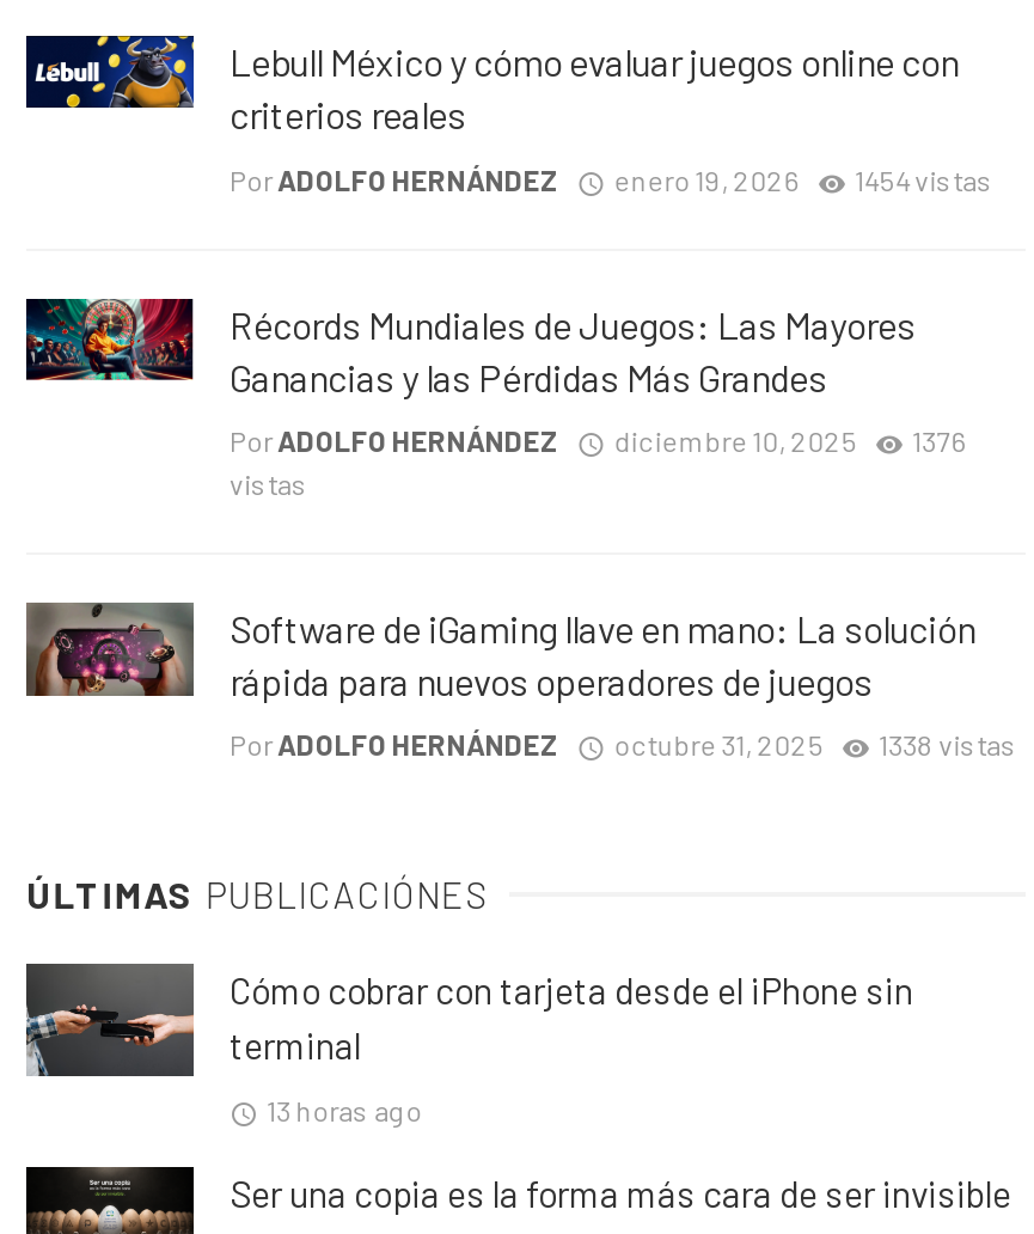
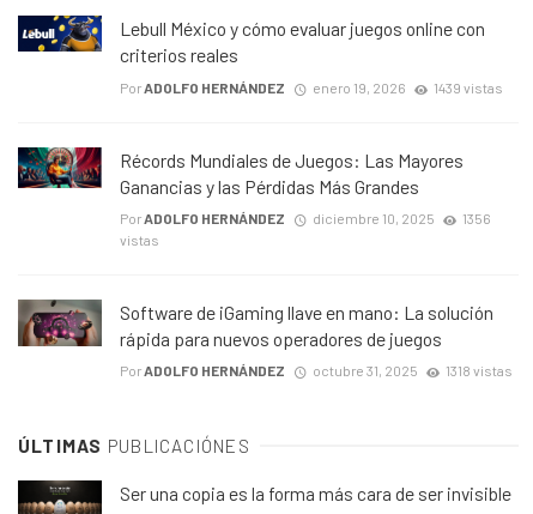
- Por ADOLFO HERNÁNDEZ enero 19, 2026 1454 vistas
+ Por ADOLFO HERNÁNDEZ enero 19, 2026 1439 vistas

- Por ADOLFO HERNÁNDEZ diciembre 10, 2025 1376
+ Por ADOLFO HERNÁNDEZ diciembre 10, 2025 1356

- Por ADOLFO HERNÁNDEZ octubre 31, 2025 1338 vistas
+ Por ADOLFO HERNÁNDEZ octubre 31, 2025 1318 vistas

- [image]
- Cómo cobrar con tarjeta desde el iPhone sin
- terminal
- 13 horas ago
